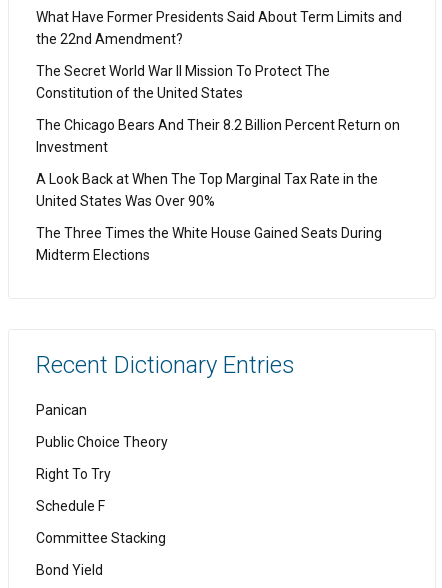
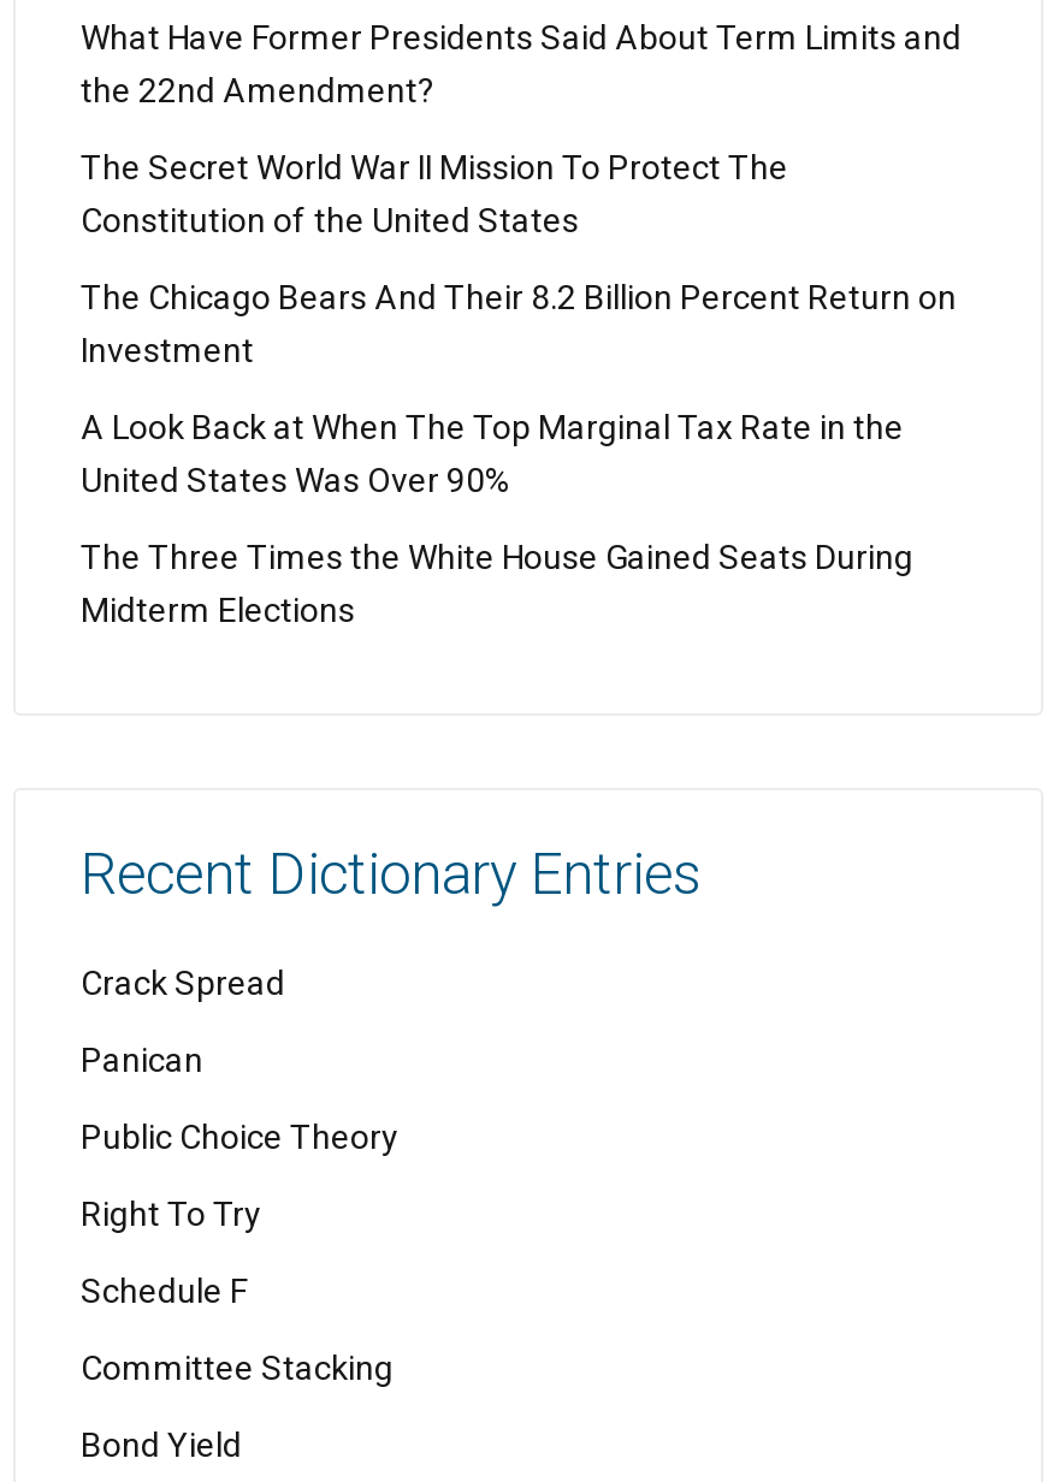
+ Crack Spread
